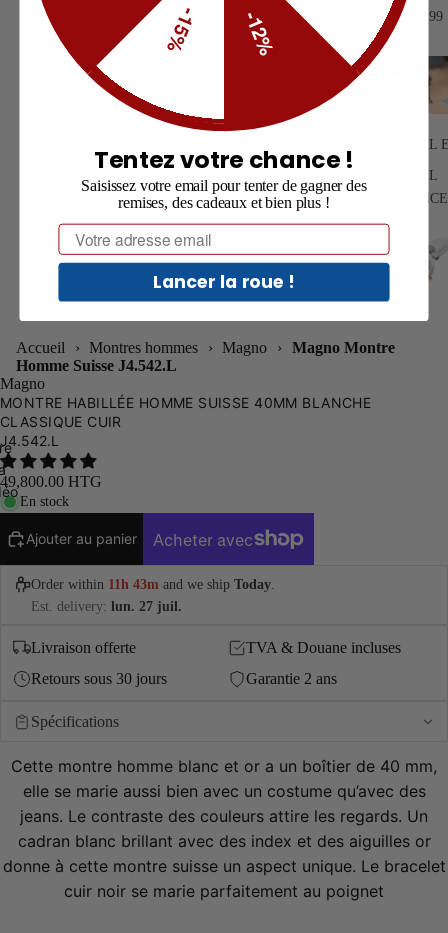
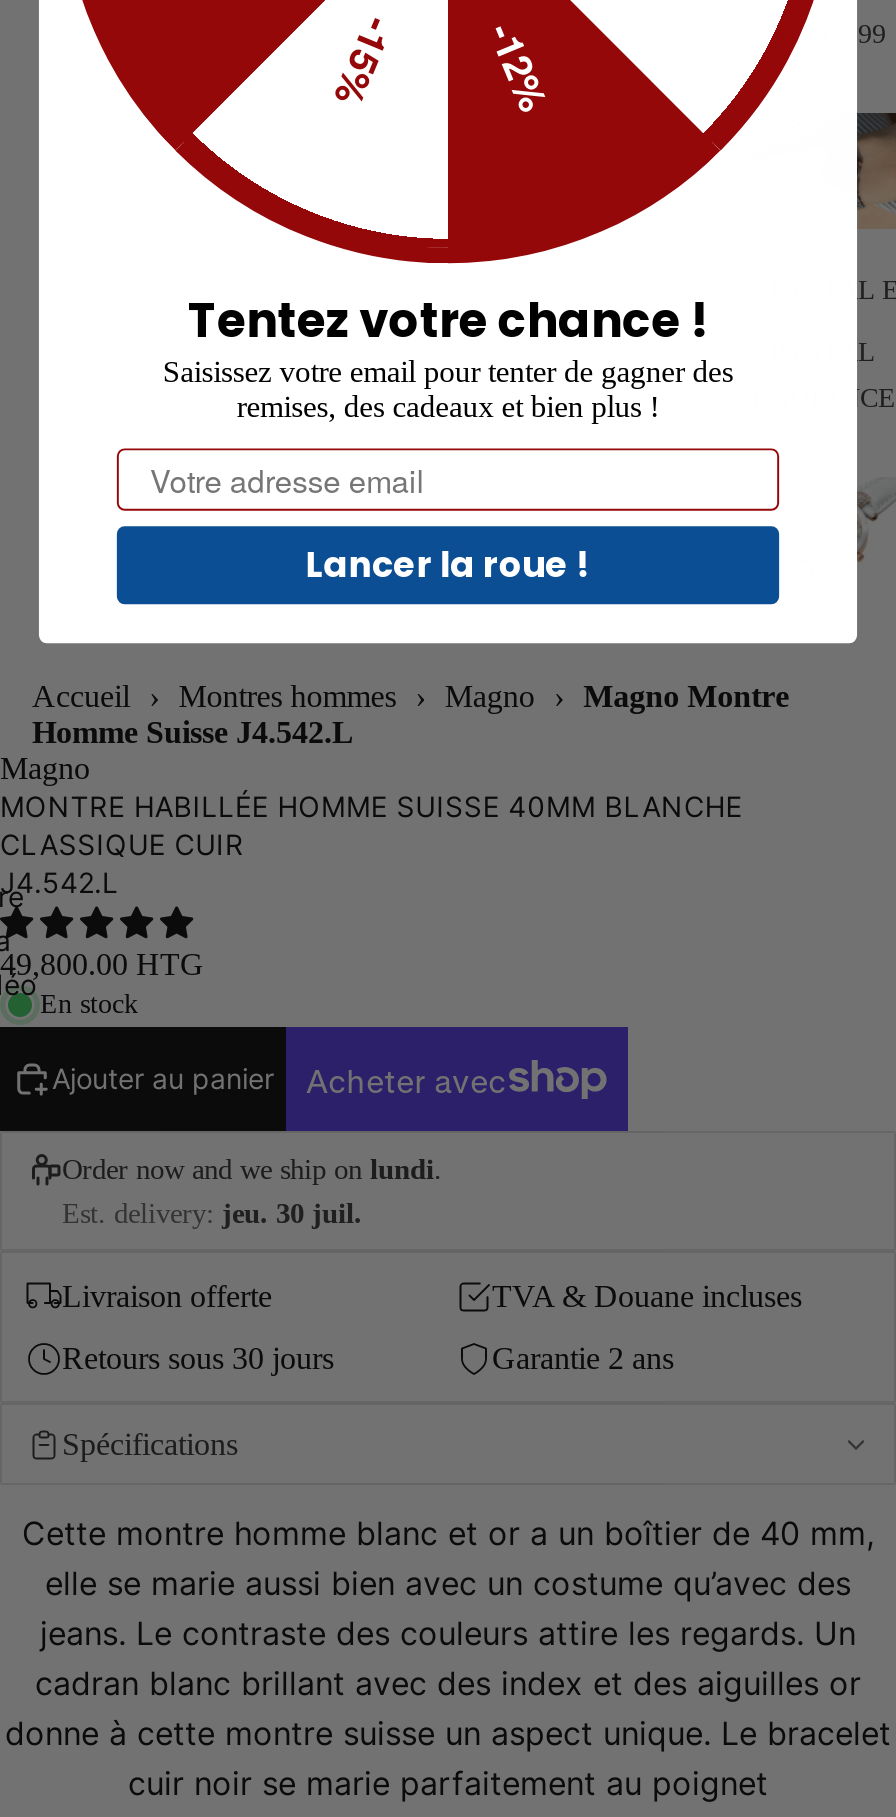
- Order within 11h 43m and we ship Today.
- Est. delivery: lun. 27 juil.
+ Order now and we ship on lundi.
+ Est. delivery: jeu. 30 juil.
